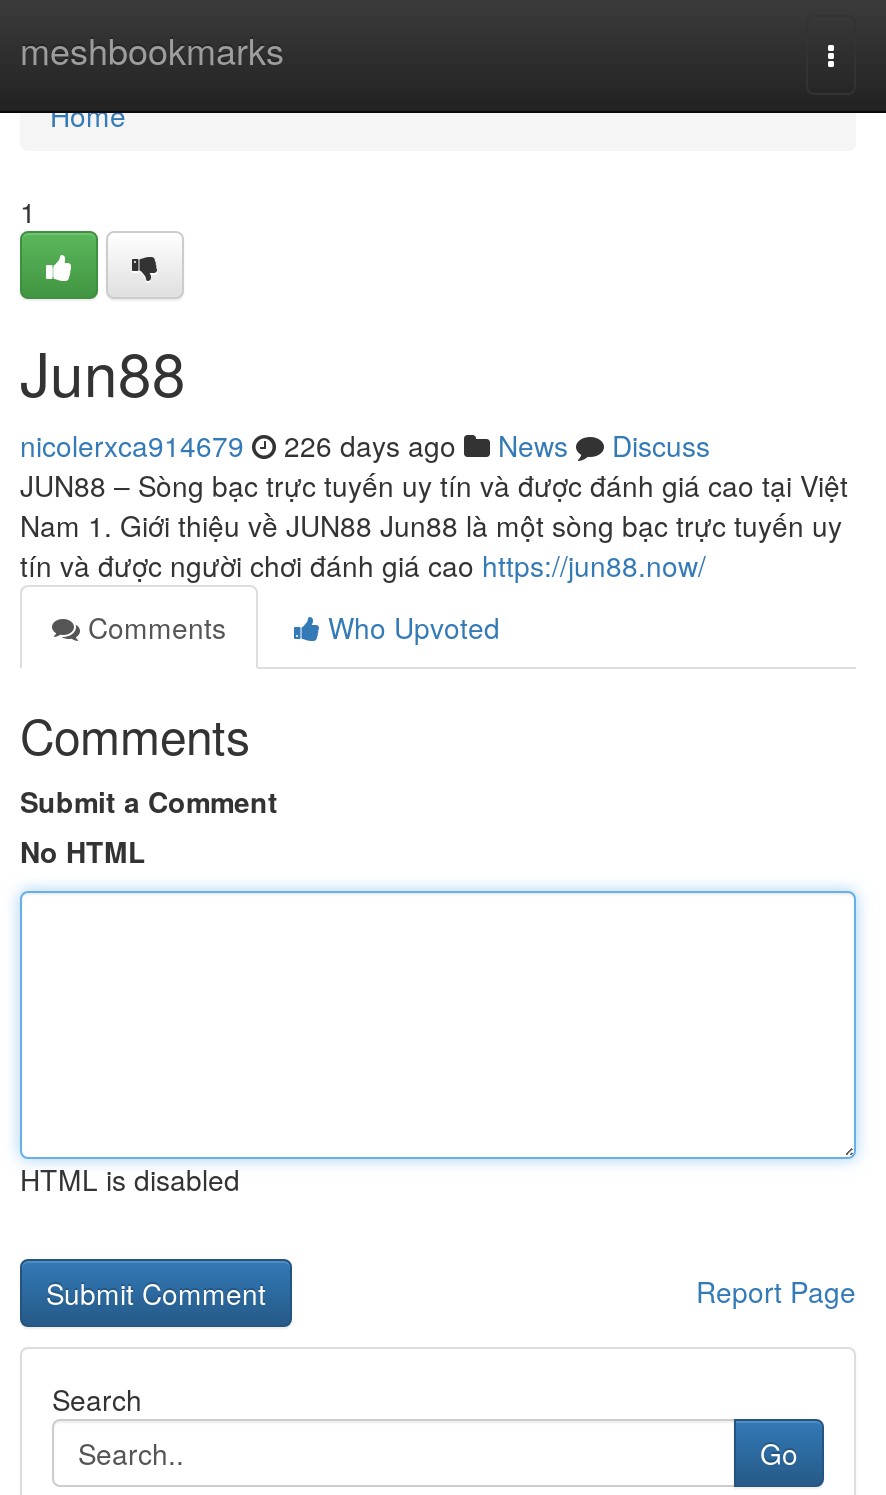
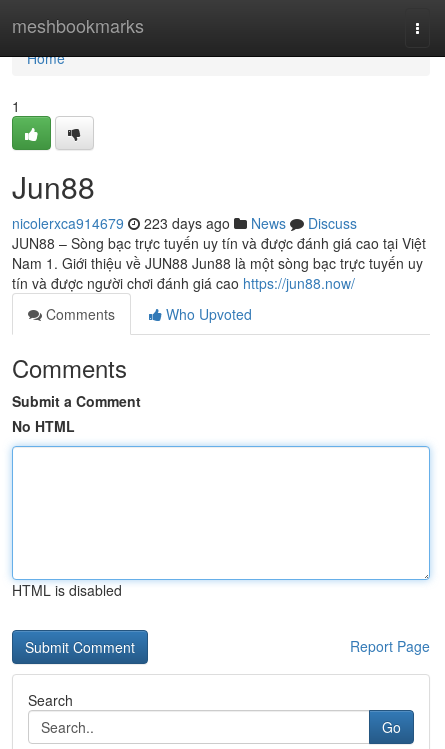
- nicolerxca914679 226 days ago News Discuss
+ nicolerxca914679 223 days ago News Discuss
